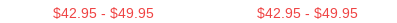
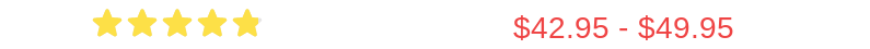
- $42.95 - $49.95
